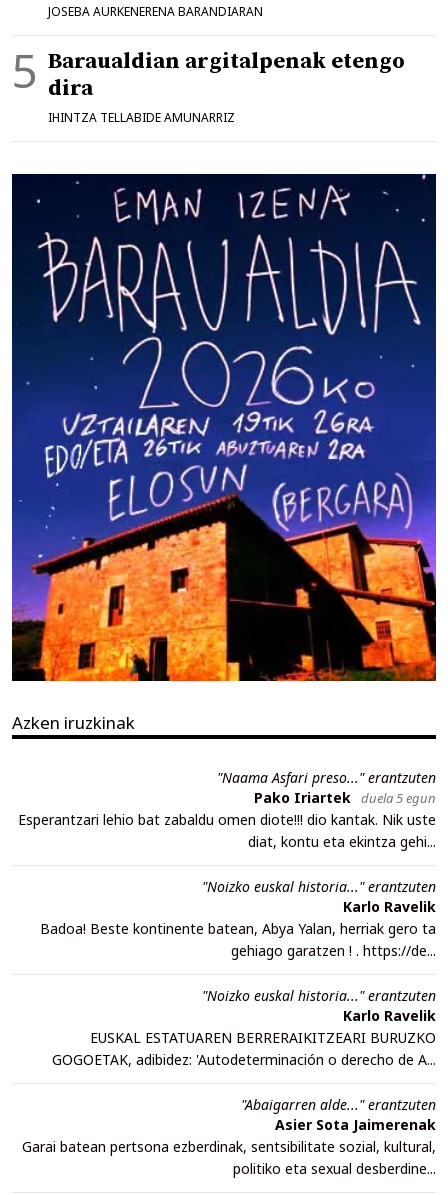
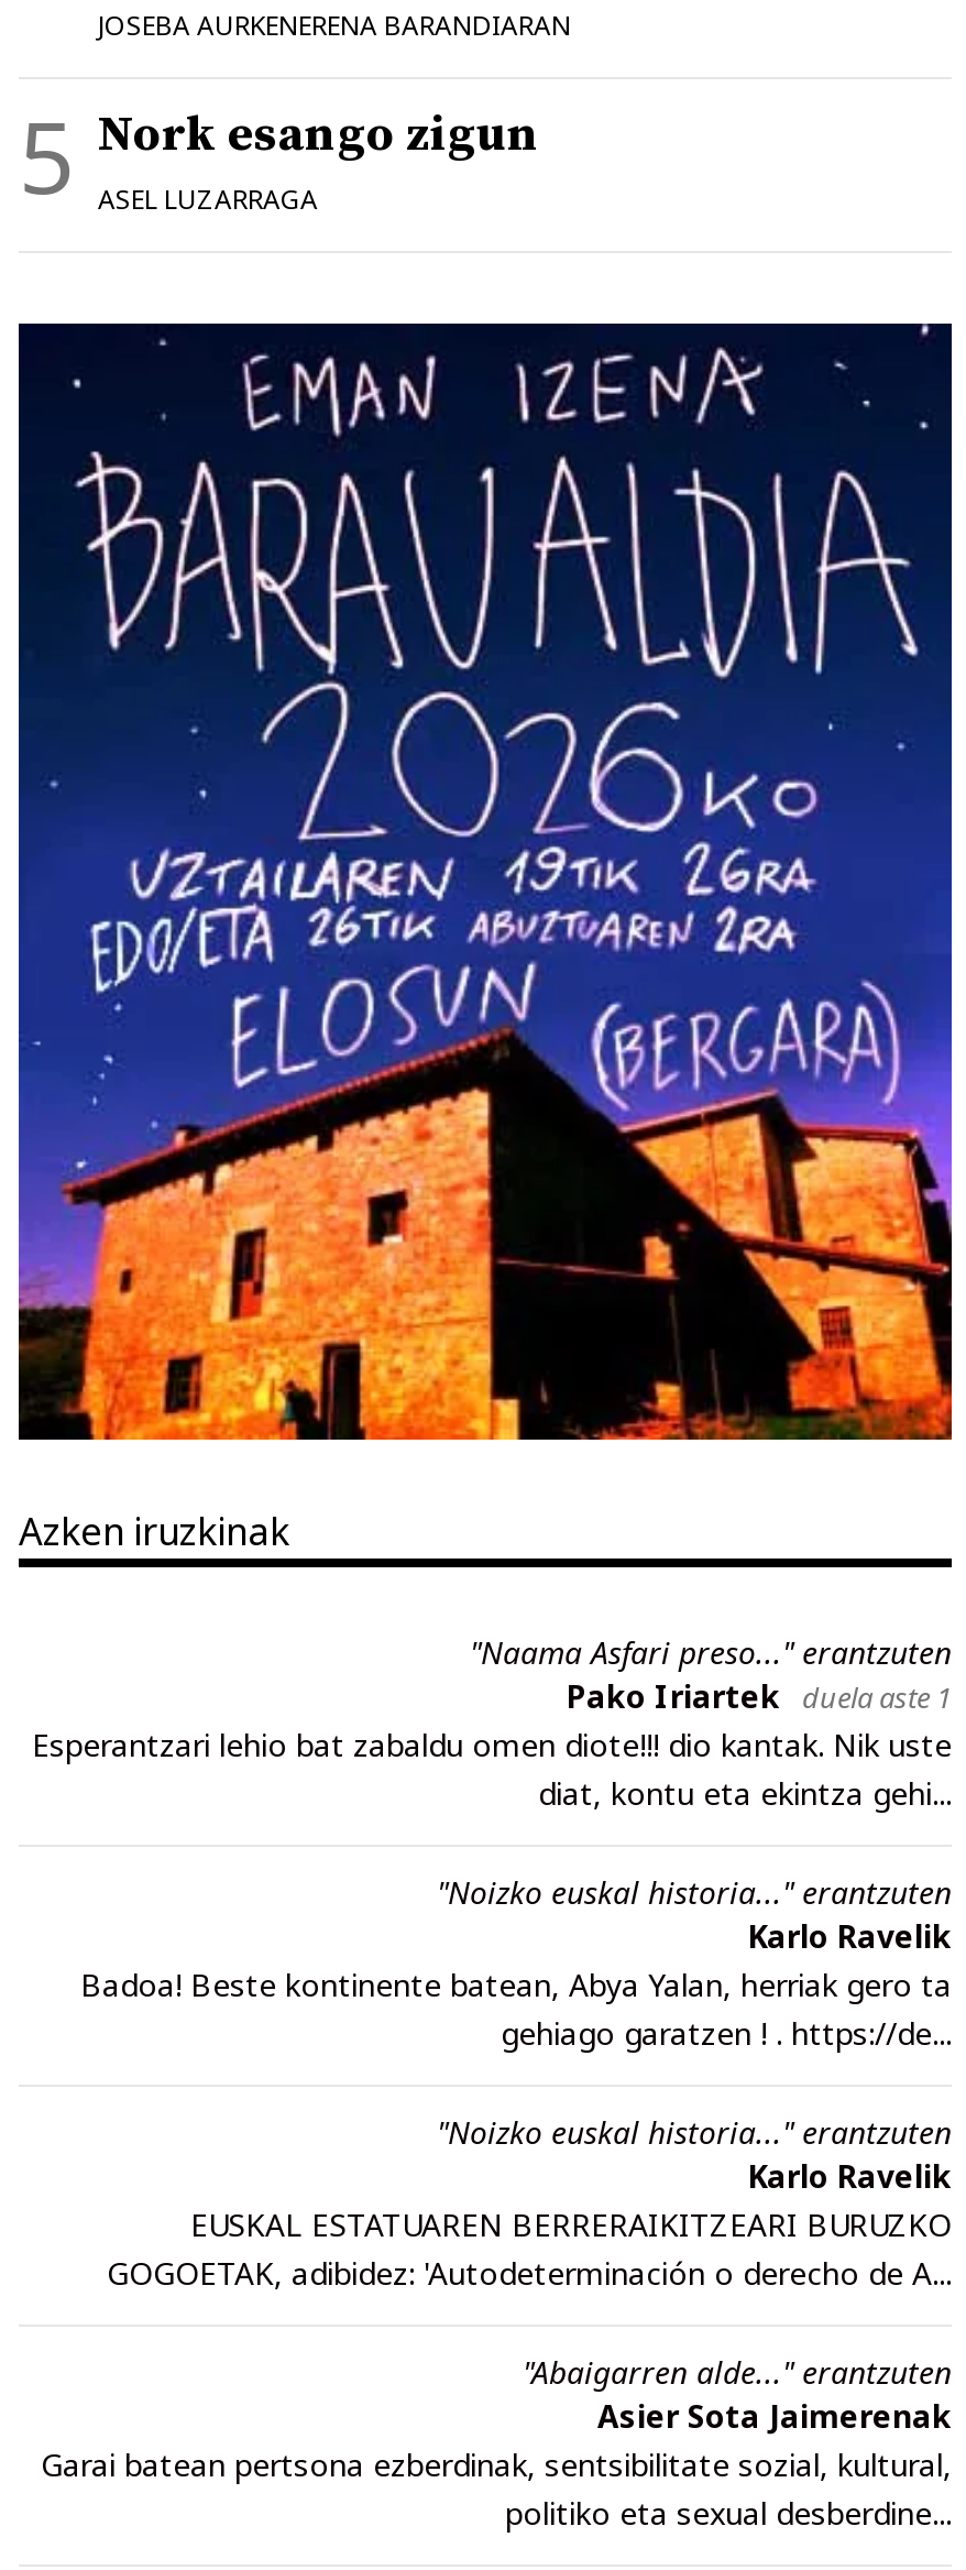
- Baraualdian argitalpenak etengo
- dira
- IHINTZA TELLABIDE AMUNARRIZ
+ Nork esango zigun
+ ASEL LUZARRAGA

- Pako Iriartek duela 5 egun
+ Pako Iriartek duela aste 1
